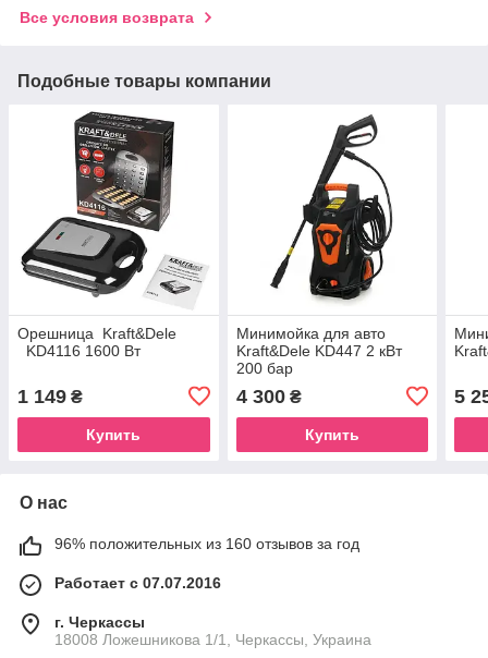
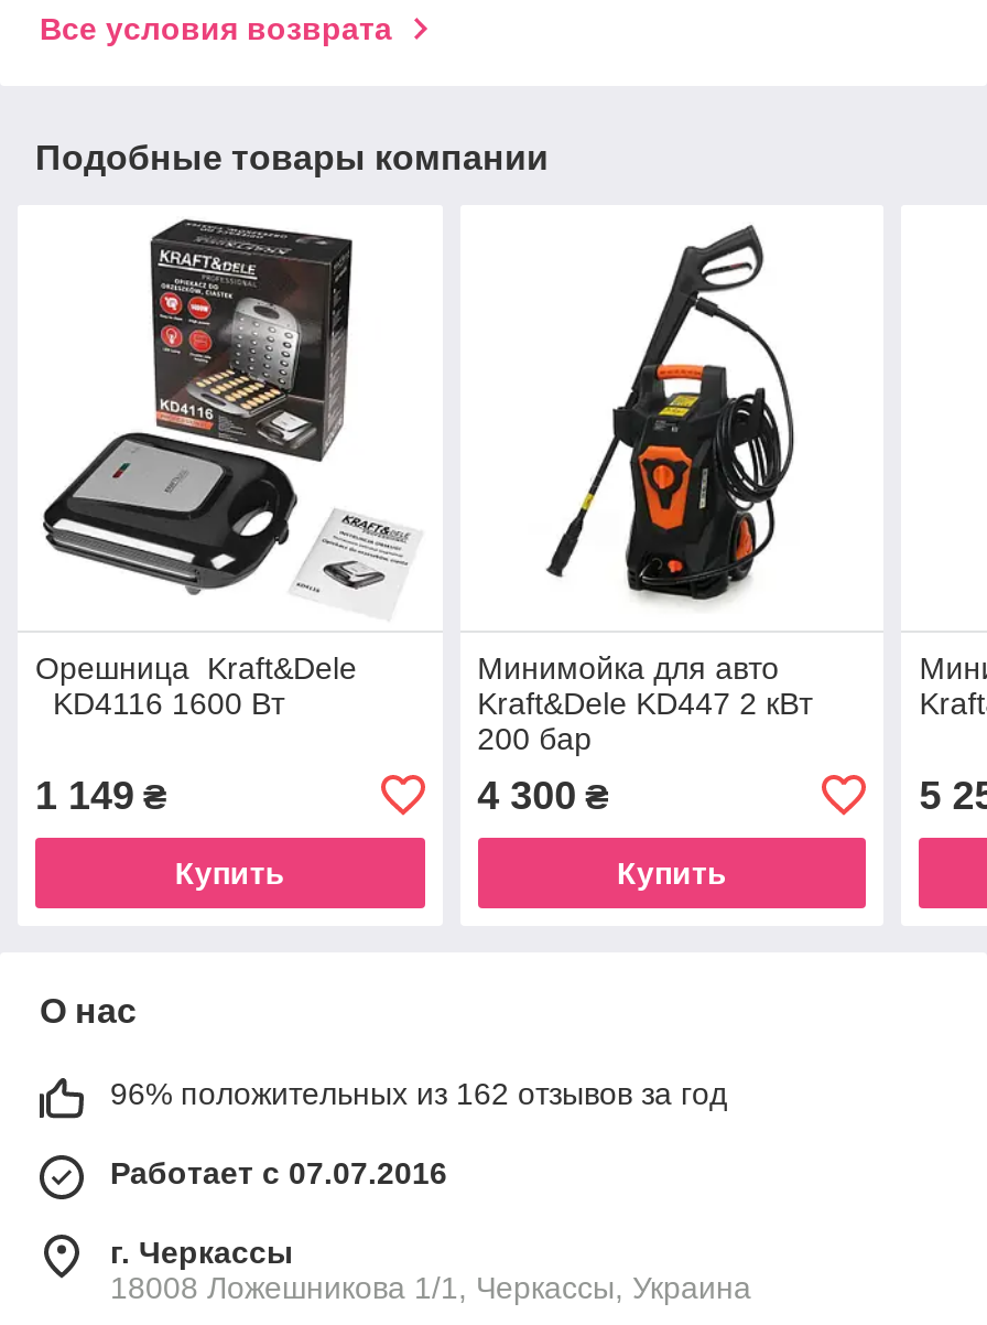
- 96% положительных из 160 отзывов за год
+ 96% положительных из 162 отзывов за год
